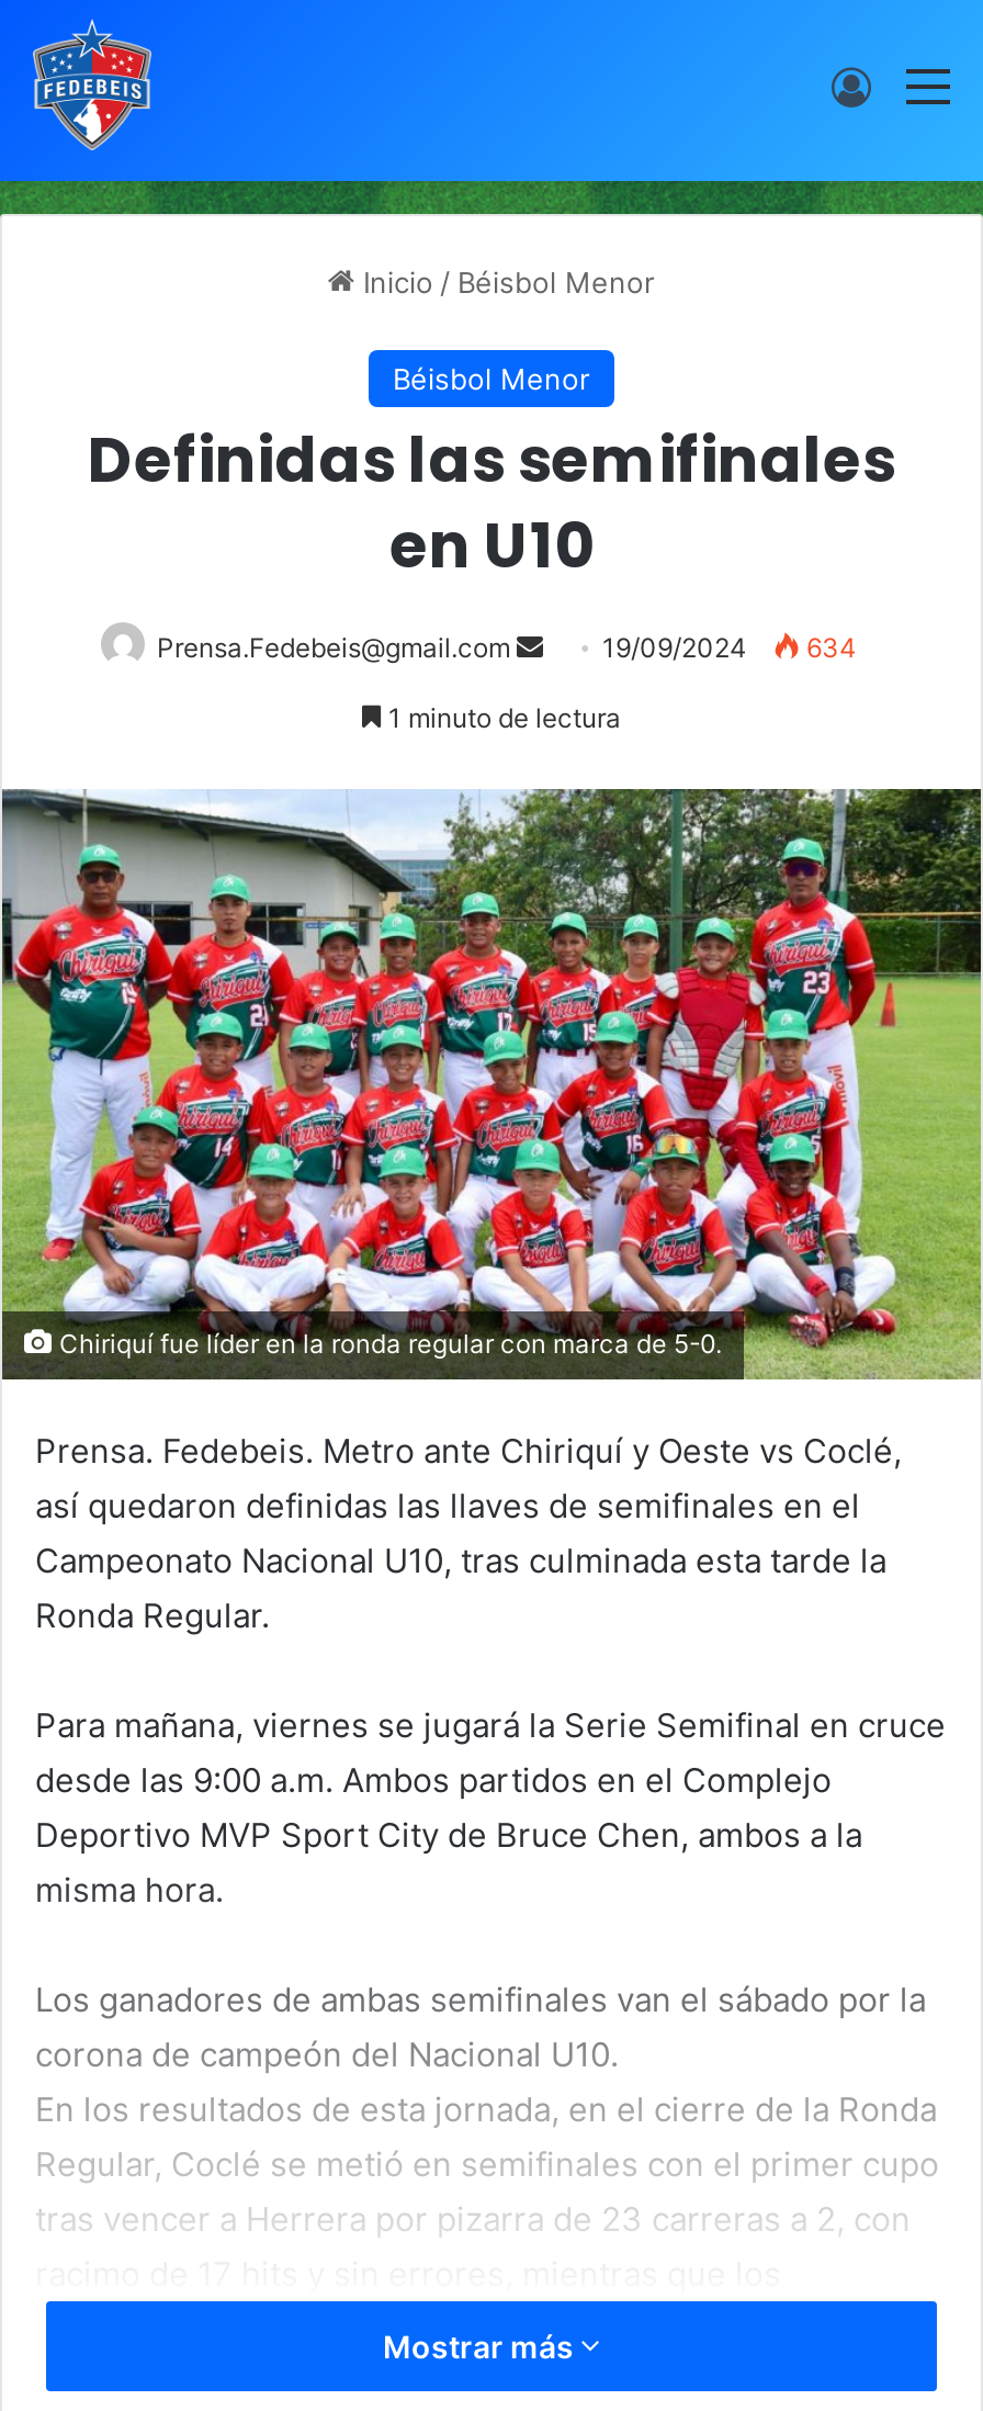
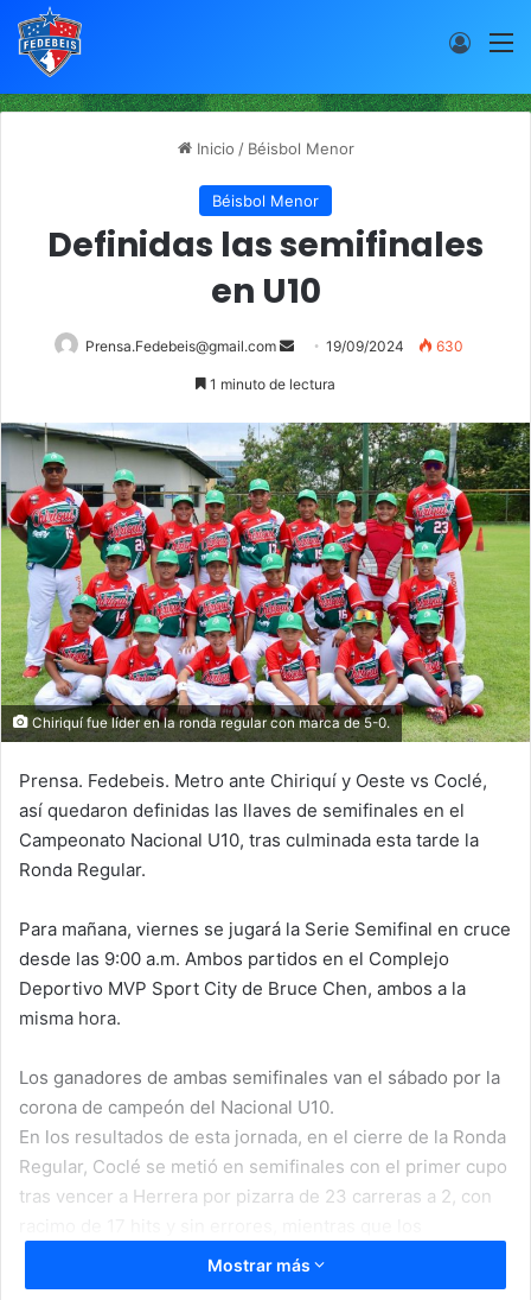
- 634
+ 630
